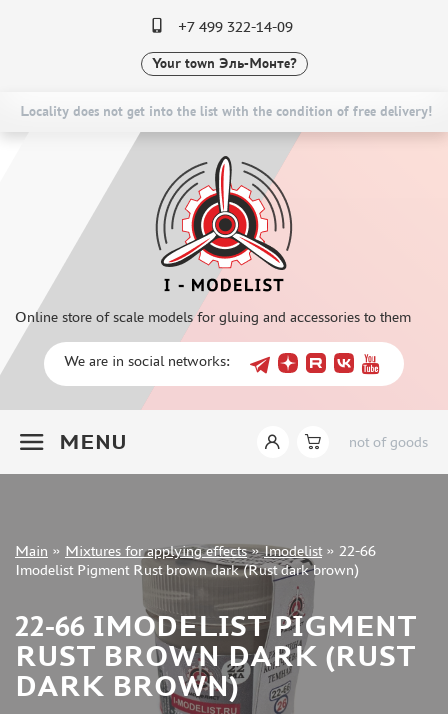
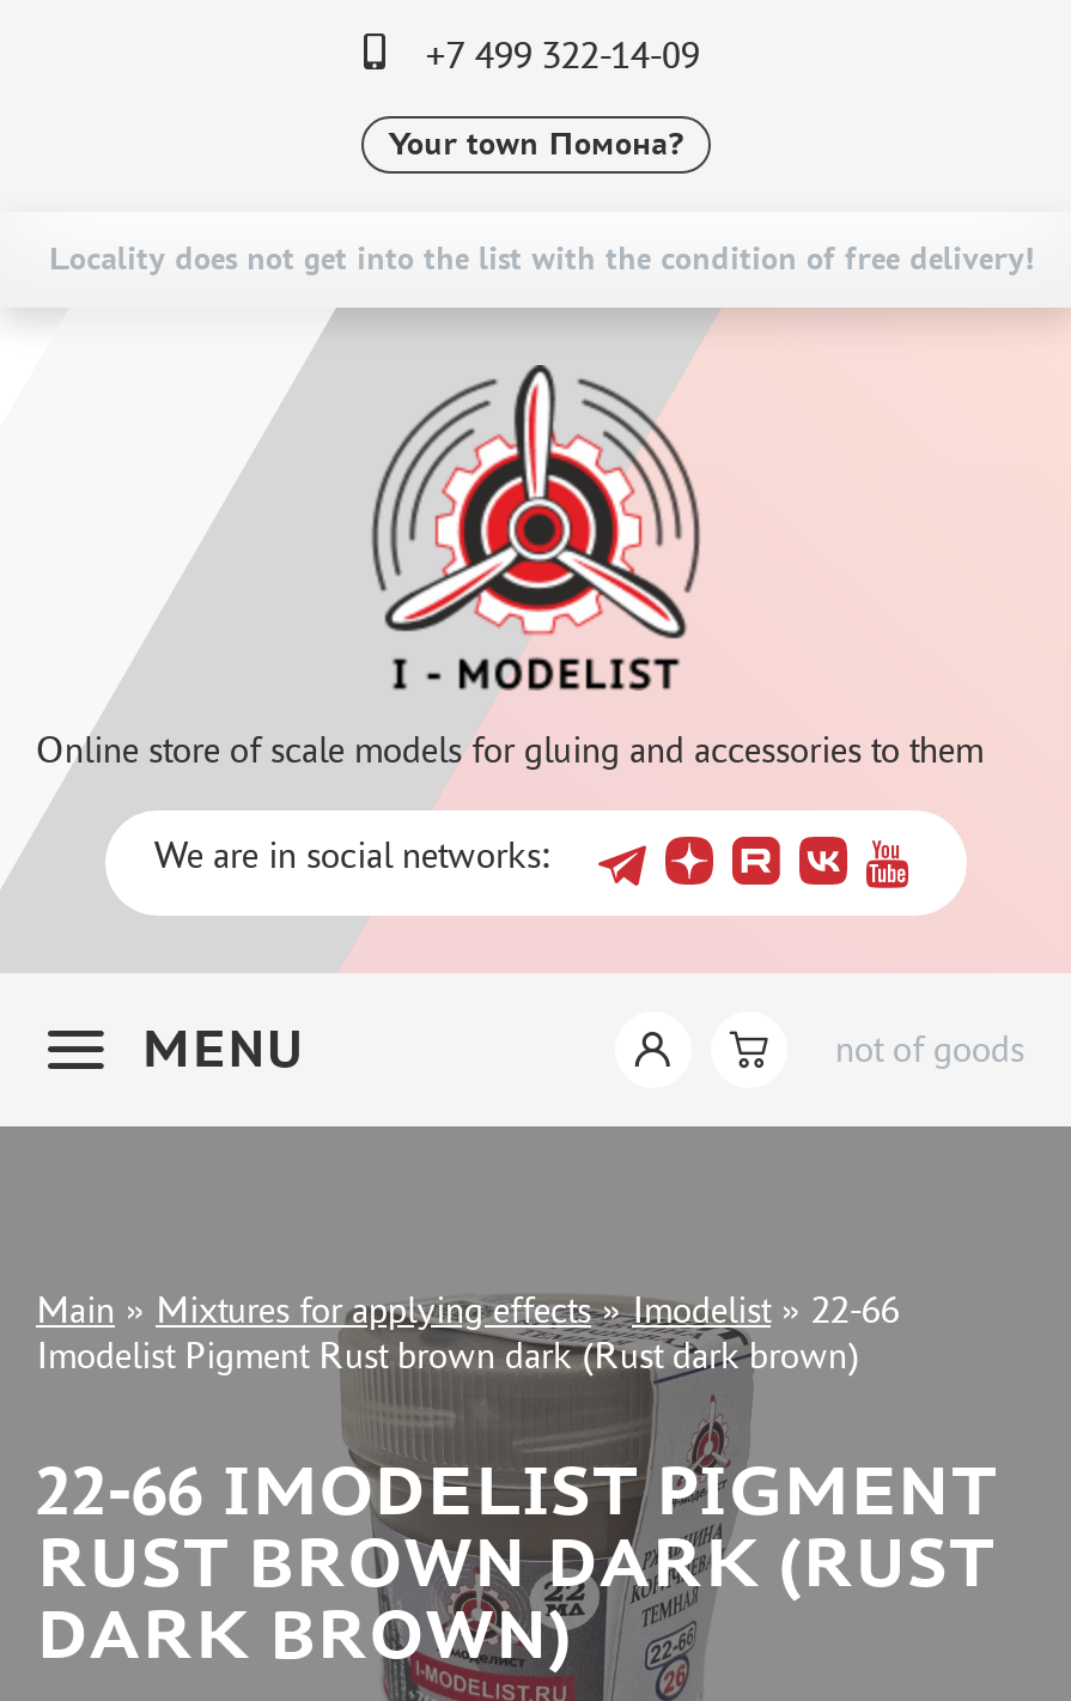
- Your town Эль-Монте?
+ Your town Помона?
